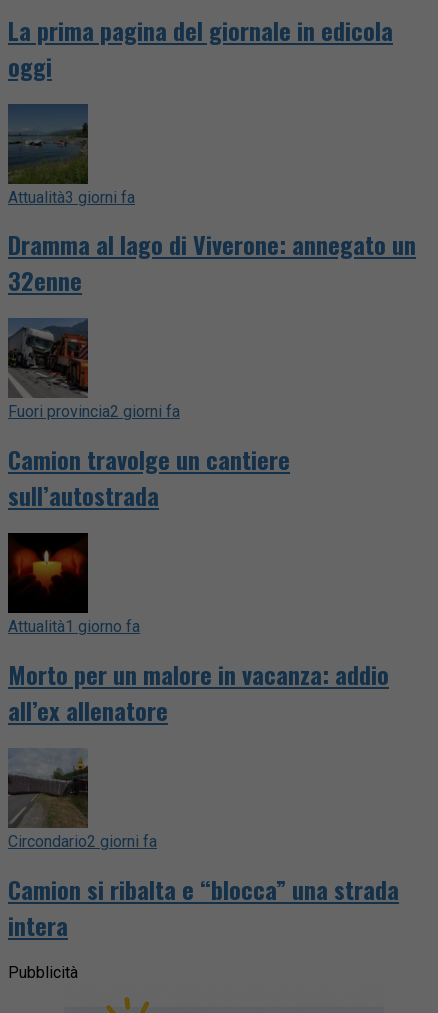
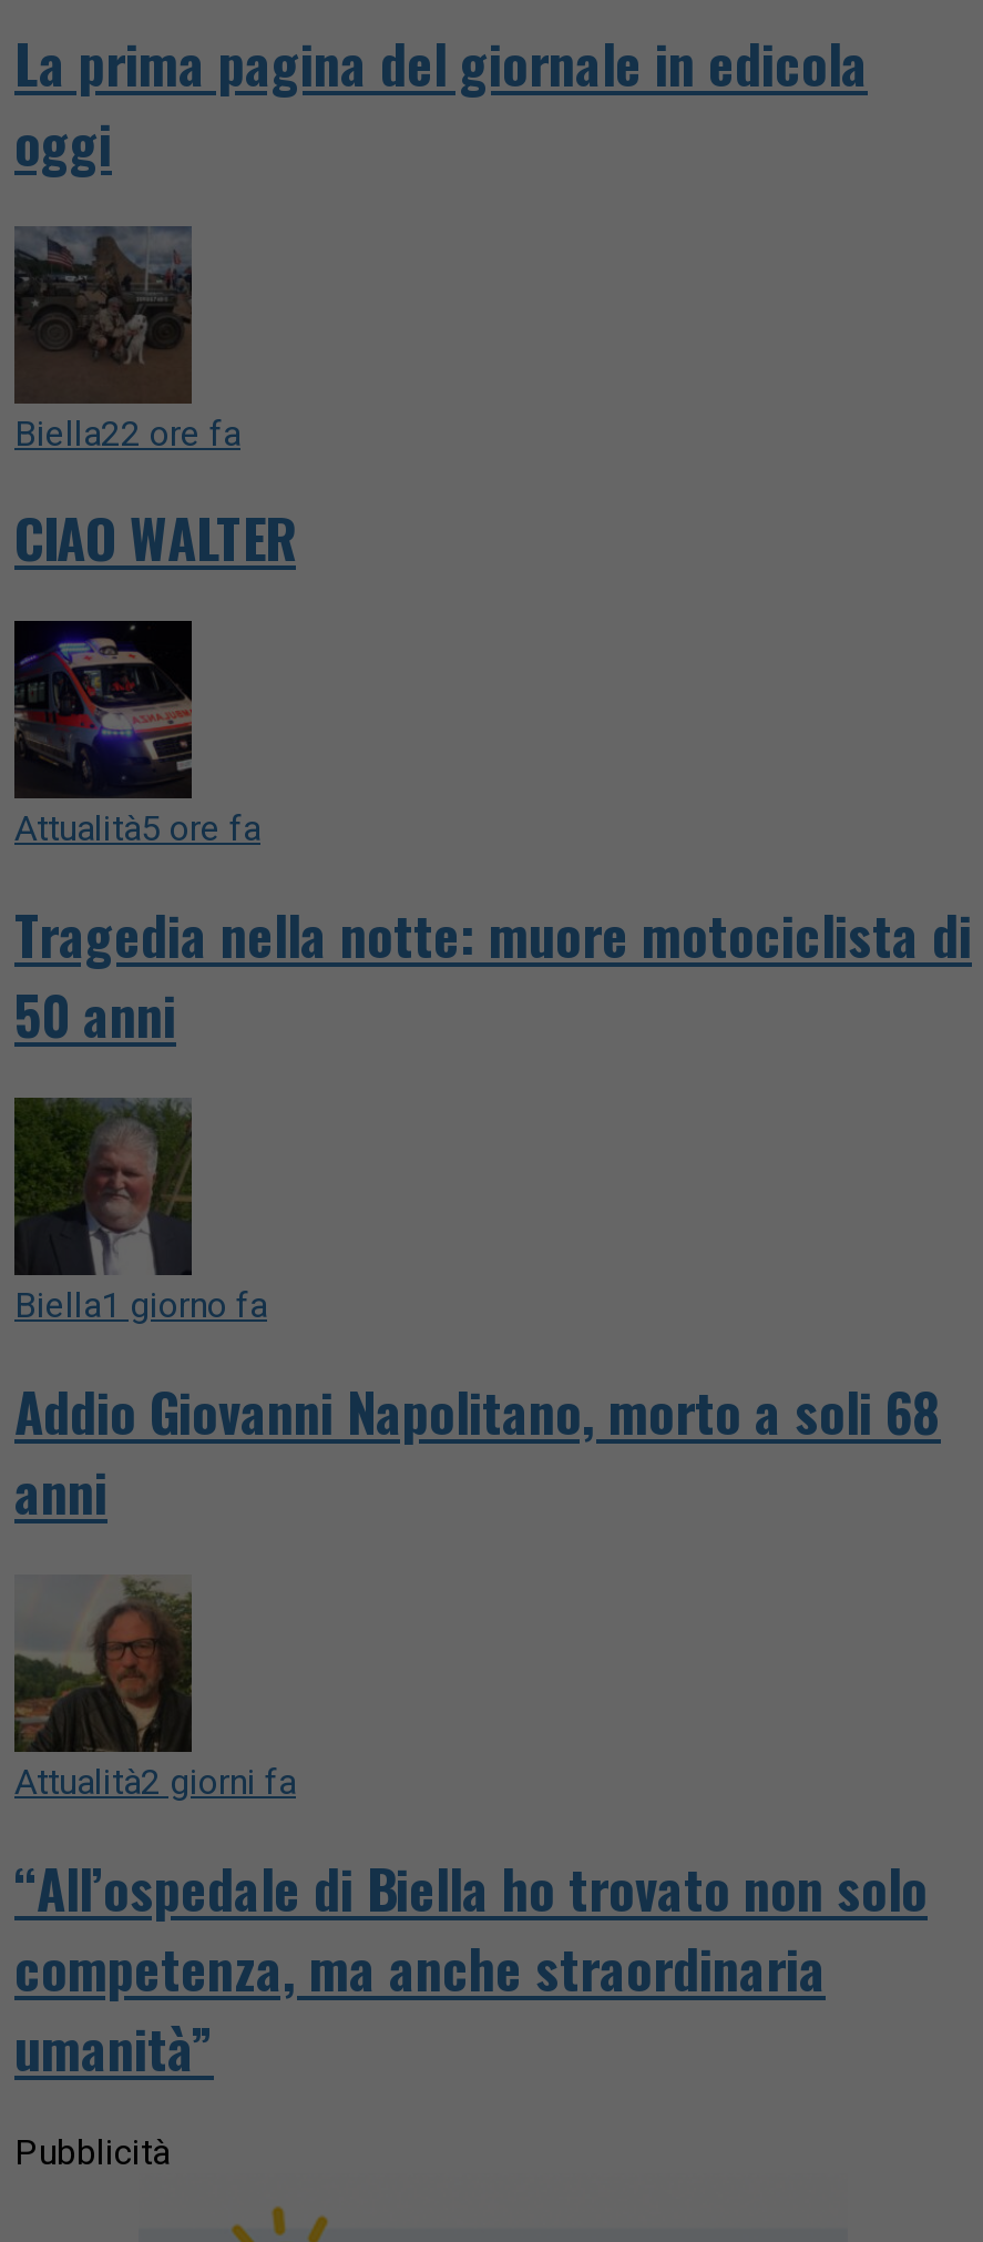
- [image]
- Attualità3 giorni fa
+ [image]
+ Biella22 ore fa

- Dramma al lago di Viverone: annegato un
- 32enne
+ CIAO WALTER

- [image]
+ [image]

- Fuori provincia2 giorni fa
+ Attualità5 ore fa

- Camion travolge un cantiere
- sull’autostrada
+ Tragedia nella notte: muore motociclista di
+ 50 anni

- [image]
+ [image]

- Attualità1 giorno fa
+ Biella1 giorno fa

- Morto per un malore in vacanza: addio
- all’ex allenatore
+ Addio Giovanni Napolitano, morto a soli 68
+ anni

- [image]
+ [image]

- Circondario2 giorni fa
+ Attualità2 giorni fa

- Camion si ribalta e “blocca” una strada
- intera
+ “All’ospedale di Biella ho trovato non solo
+ competenza, ma anche straordinaria
+ umanità”
